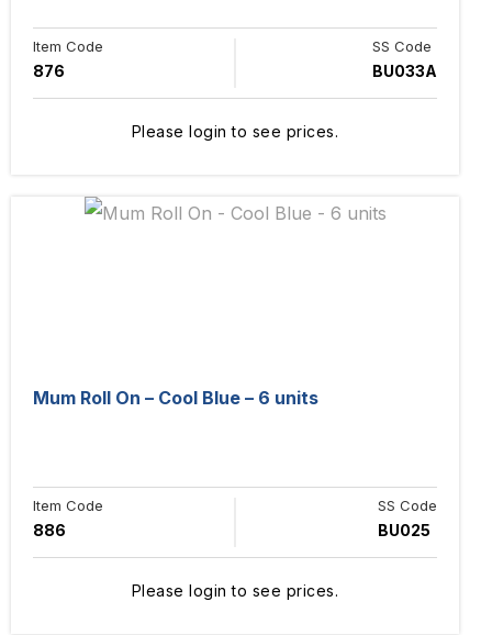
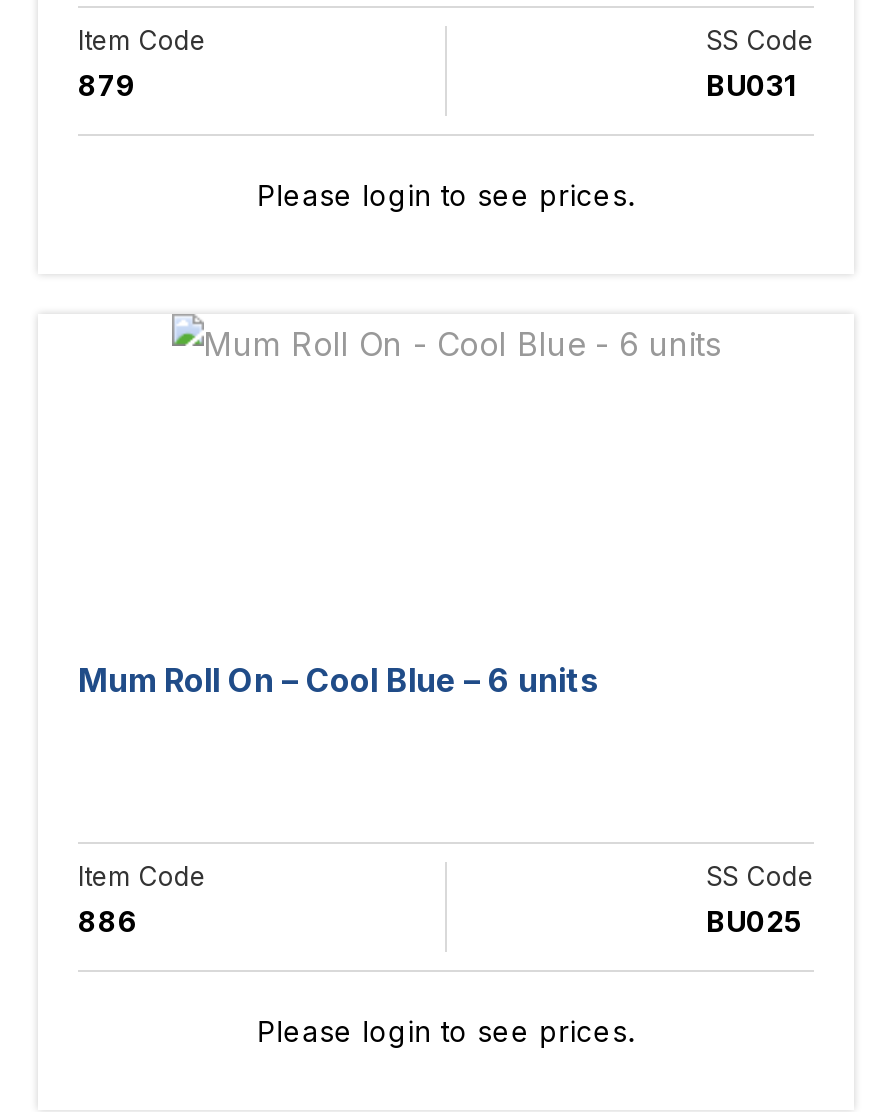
- 876
+ 879

- BU033A
+ BU031
